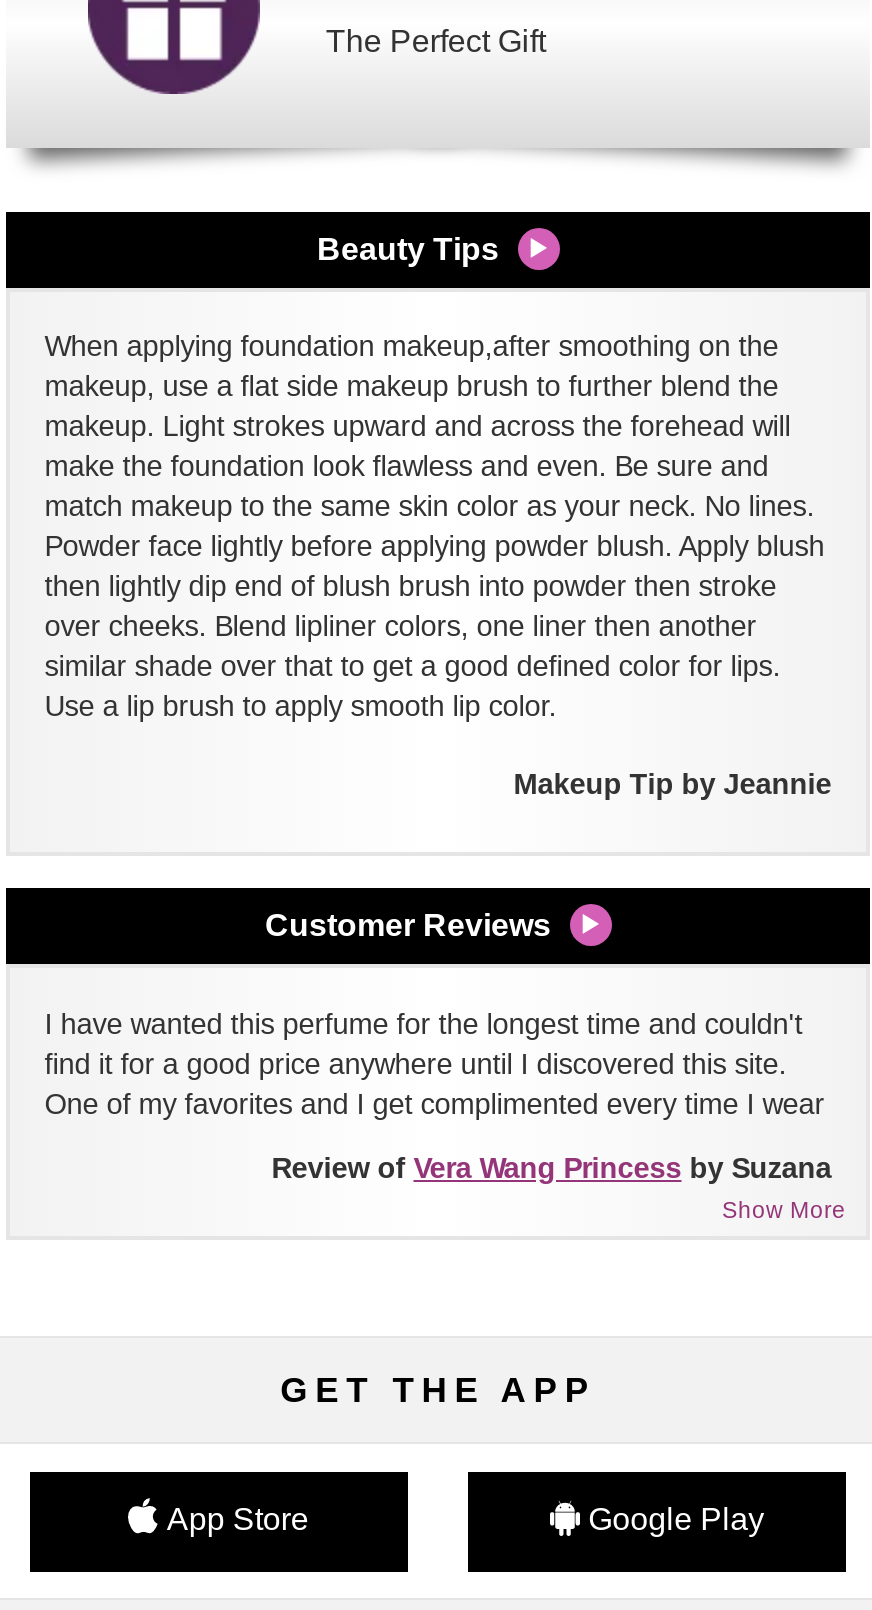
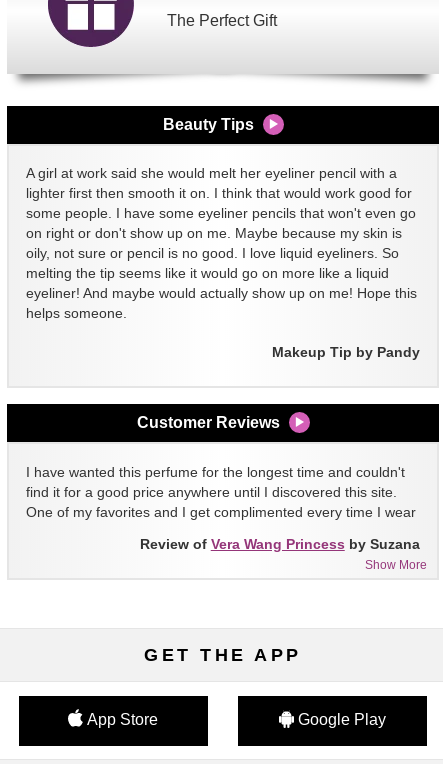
- When applying foundation makeup,after smoothing on the
- makeup, use a flat side makeup brush to further blend the
- makeup. Light strokes upward and across the forehead will
- make the foundation look flawless and even. Be sure and
- match makeup to the same skin color as your neck. No lines.
- Powder face lightly before applying powder blush. Apply blush
- then lightly dip end of blush brush into powder then stroke
- over cheeks. Blend lipliner colors, one liner then another
- similar shade over that to get a good defined color for lips.
- Use a lip brush to apply smooth lip color.
+ A girl at work said she would melt her eyeliner pencil with a
+ lighter first then smooth it on. I think that would work good for
+ some people. I have some eyeliner pencils that won't even go
+ on right or don't show up on me. Maybe because my skin is
+ oily, not sure or pencil is no good. I love liquid eyeliners. So
+ melting the tip seems like it would go on more like a liquid
+ eyeliner! And maybe would actually show up on me! Hope this
+ helps someone.

- Makeup Tip by Jeannie
+ Makeup Tip by Pandy
